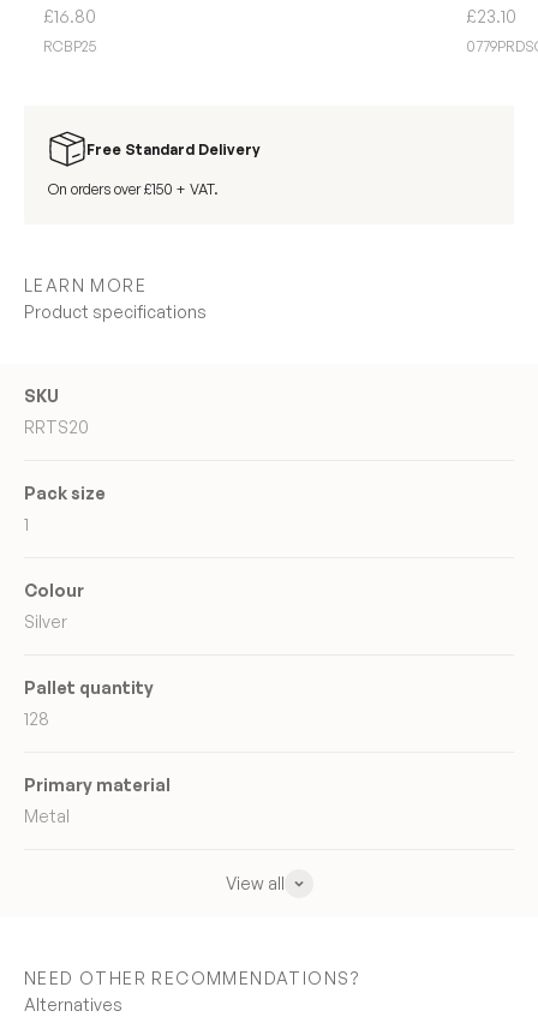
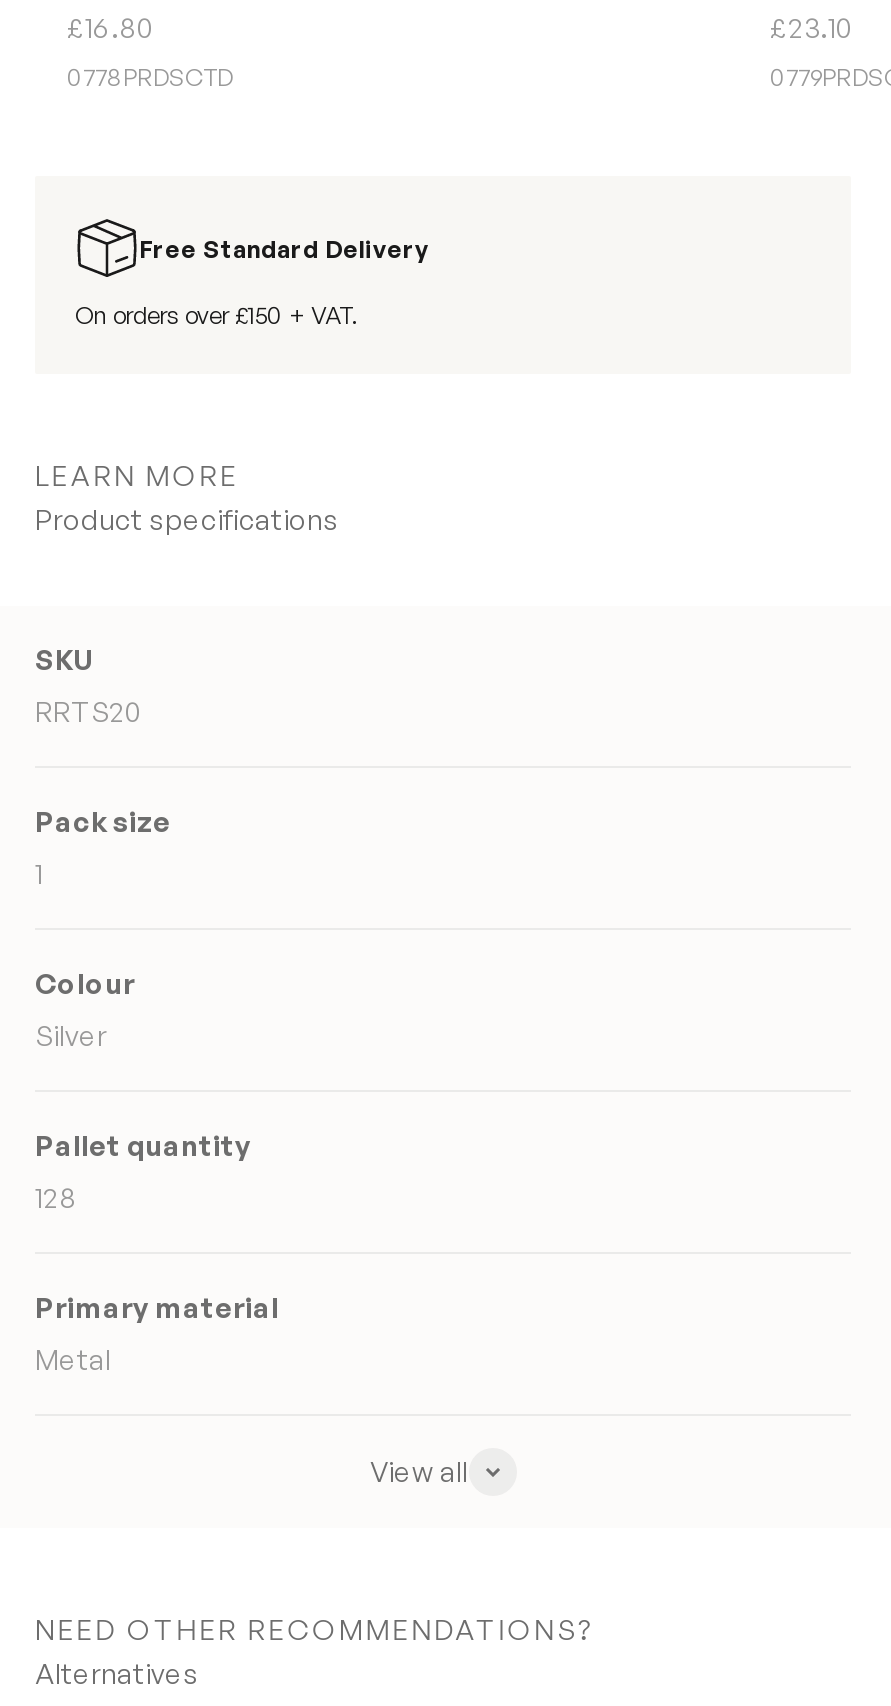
- RCBP25
+ 0778PRDSCTD
